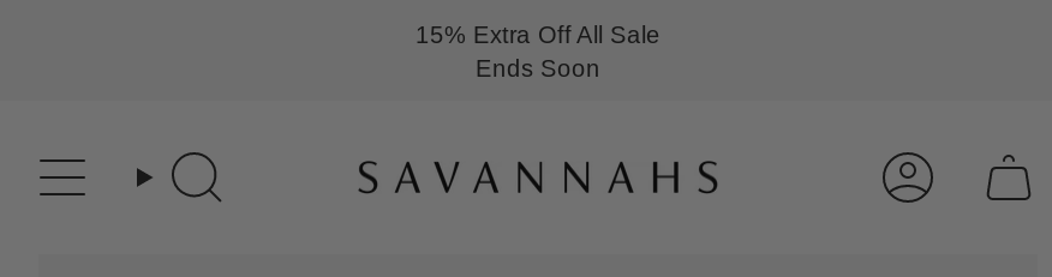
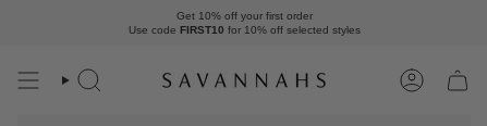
- 15% Extra Off All Sale
- Ends Soon
+ Get 10% off your first order
+ Use code FIRST10 for 10% off selected styles
